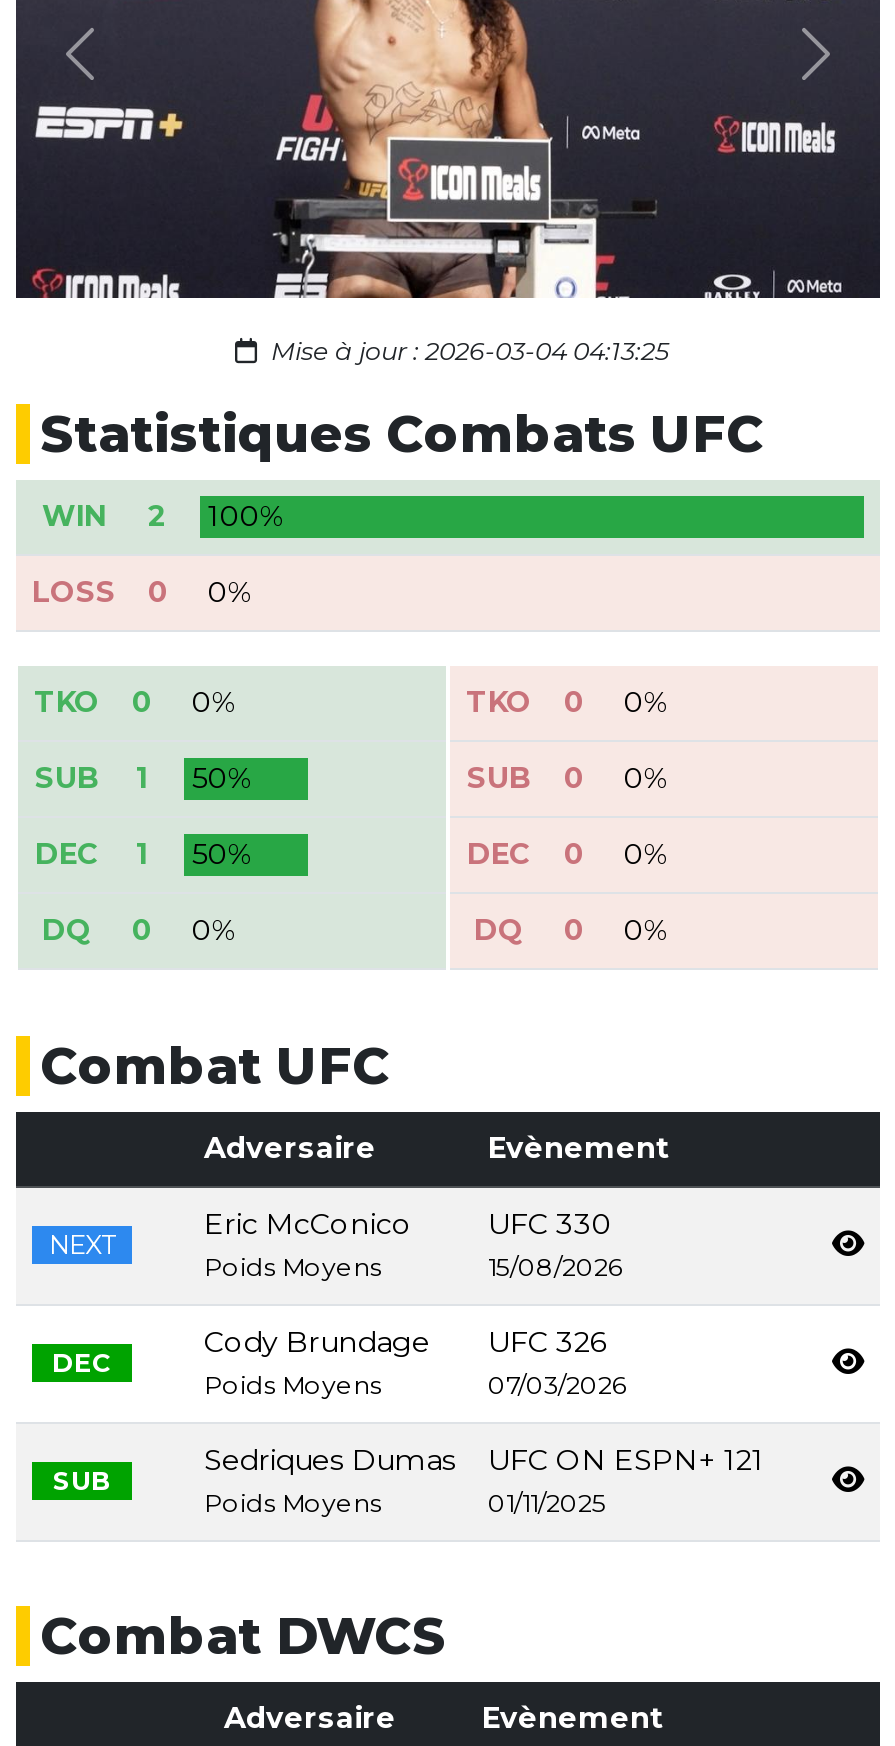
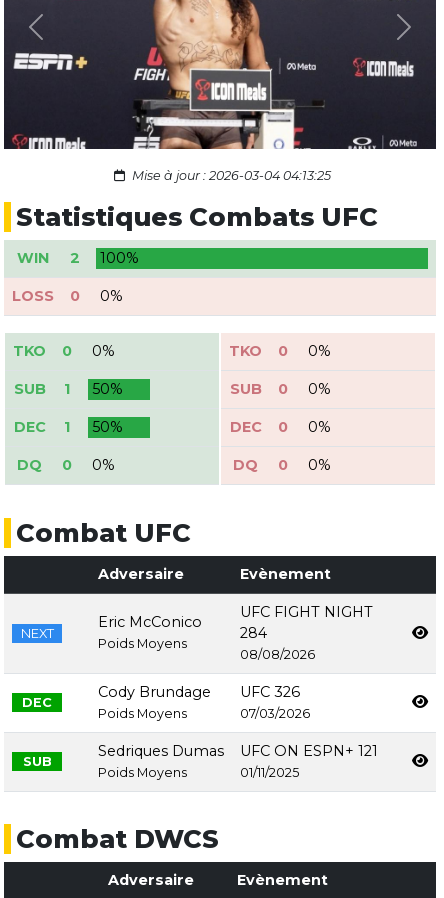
- UFC 330
- 15/08/2026
+ UFC FIGHT NIGHT
+ 284
+ 08/08/2026
